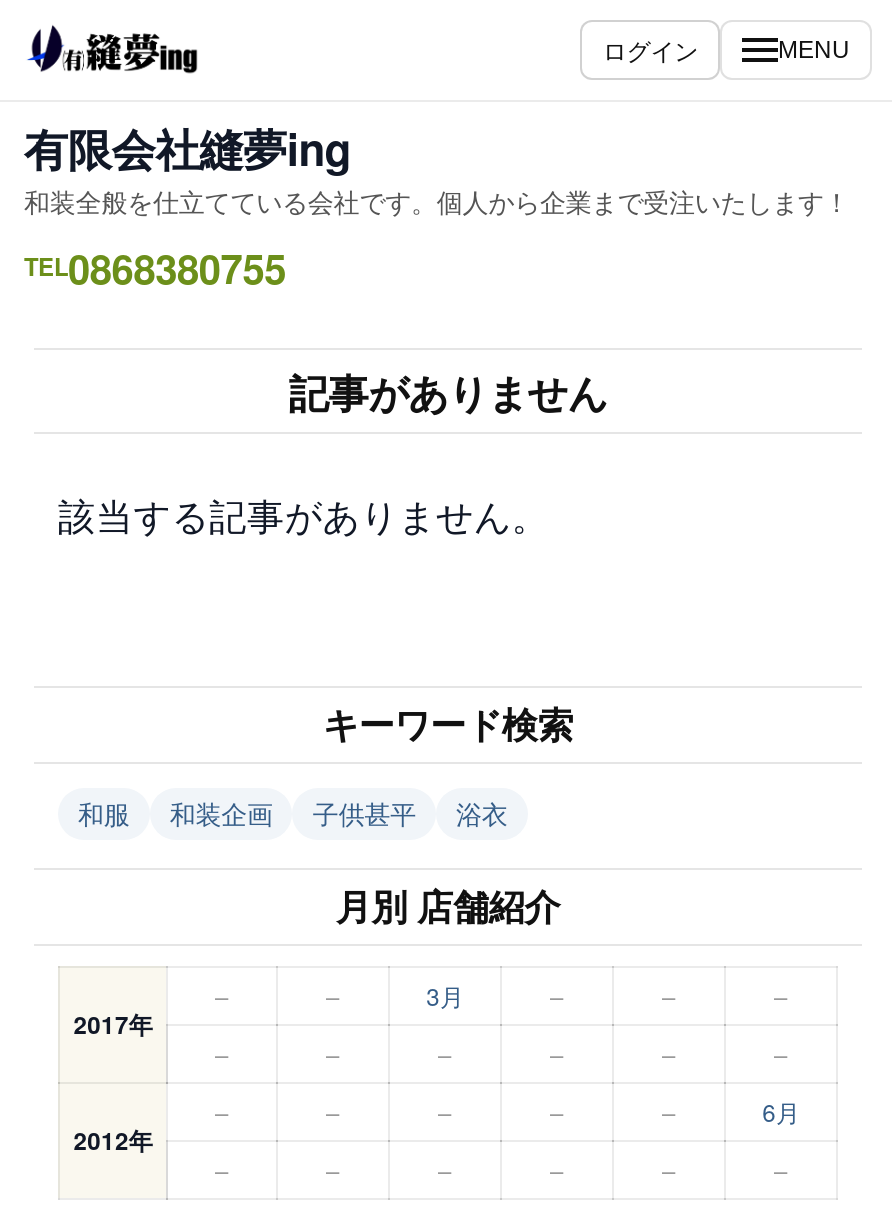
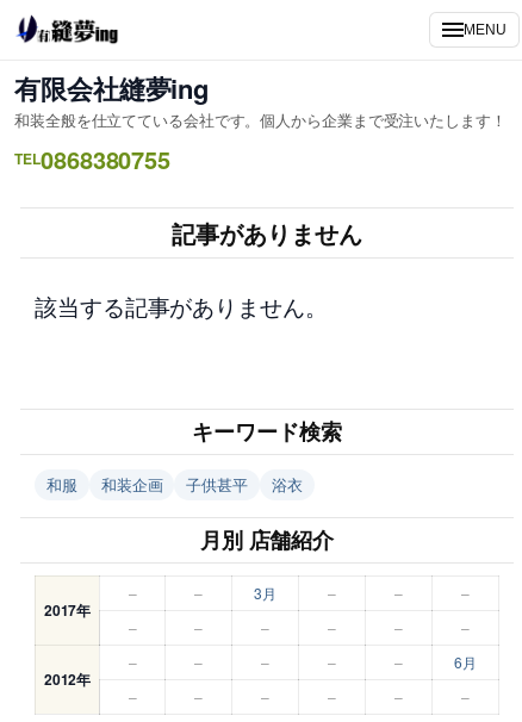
- ログイン
